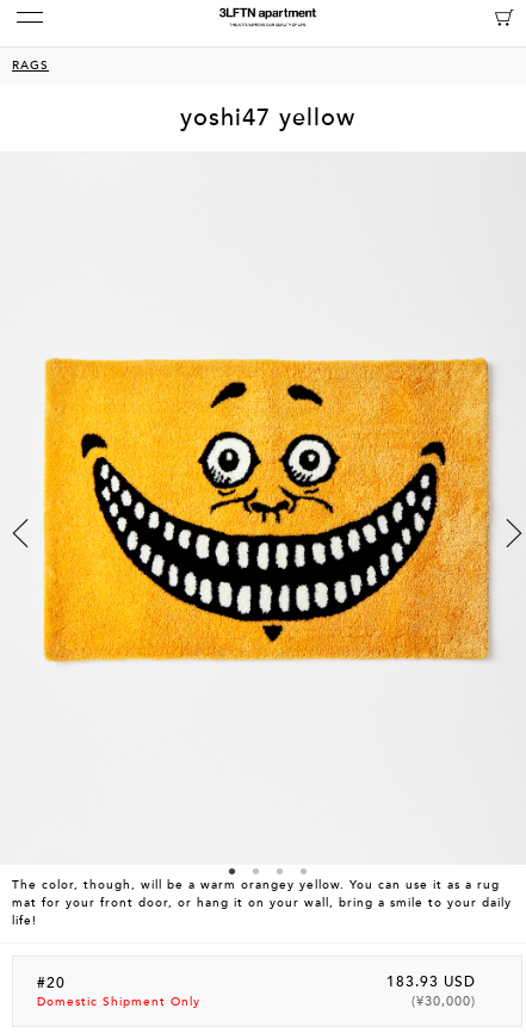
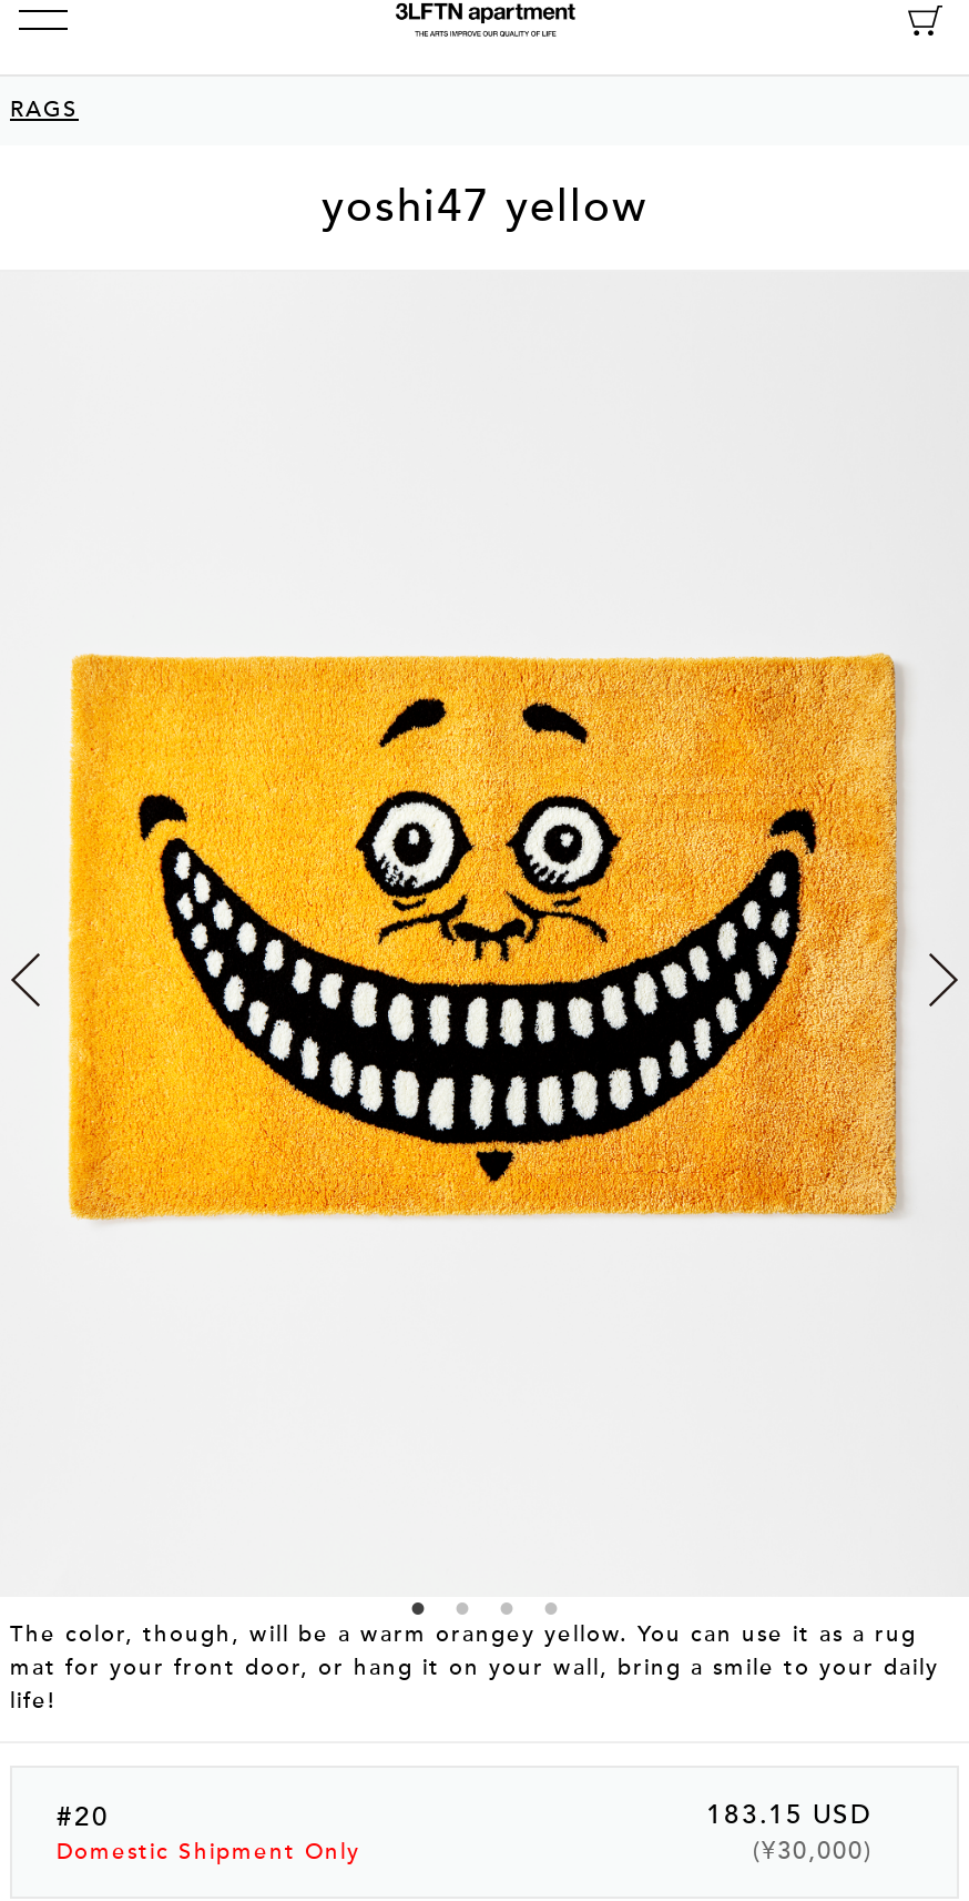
- 183.93 USD
+ 183.15 USD
